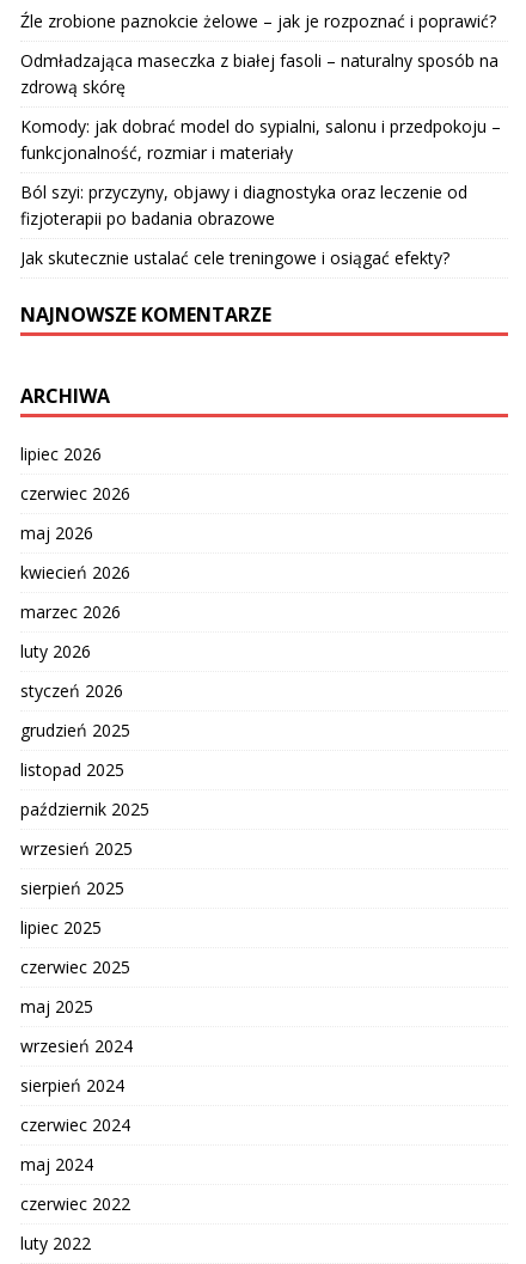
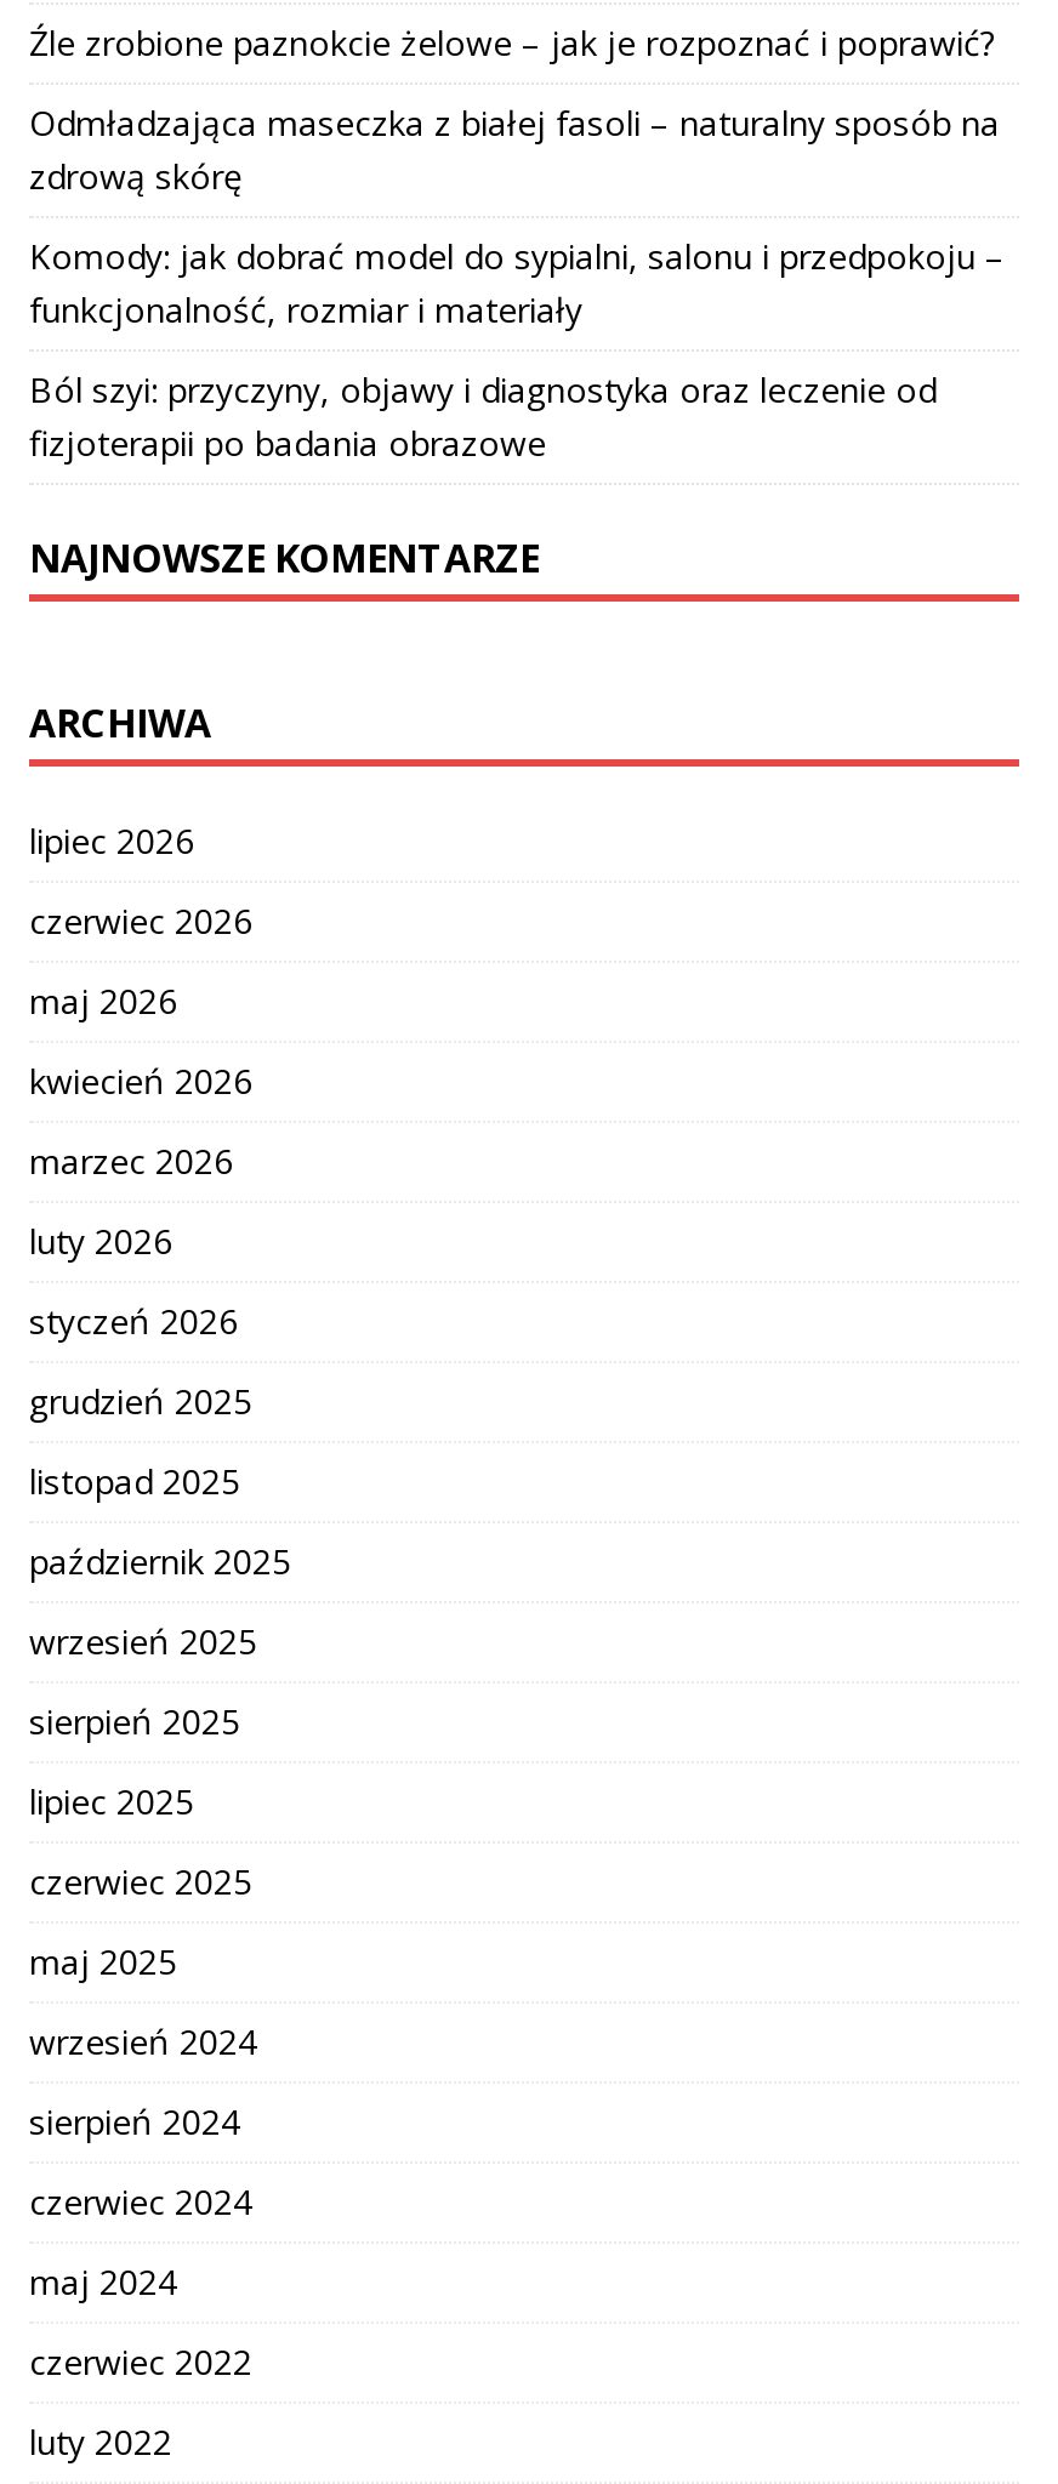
- Jak skutecznie ustalać cele treningowe i osiągać efekty?
